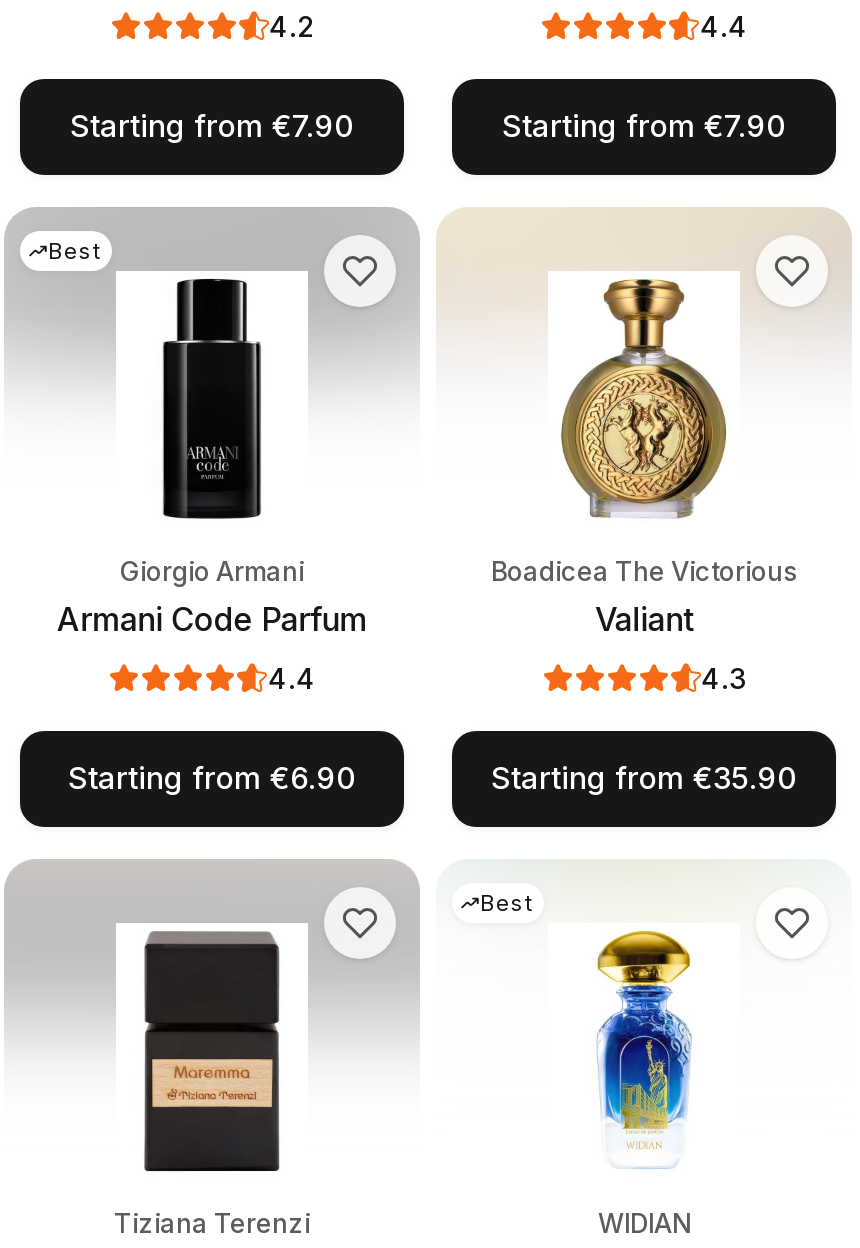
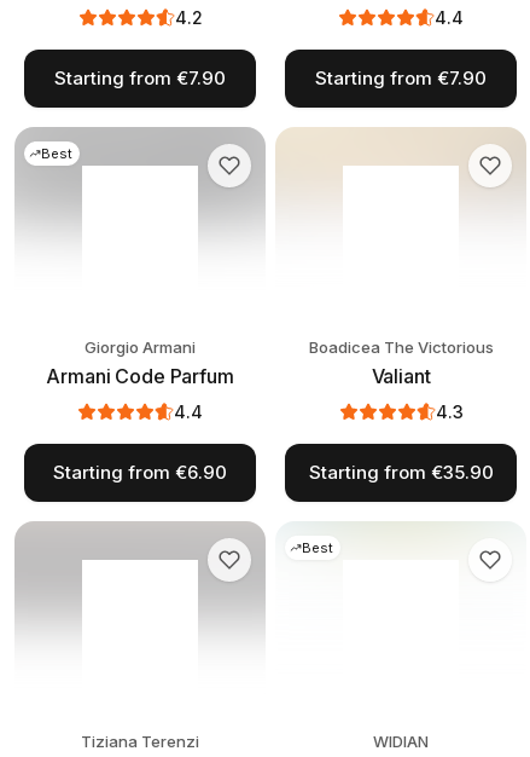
- [image]

- [image]

- [image]

- [image]
